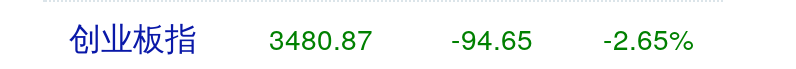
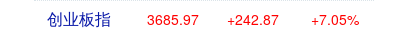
- 3480.87
+ 3685.97

- -94.65
+ +242.87

- -2.65%
+ +7.05%
